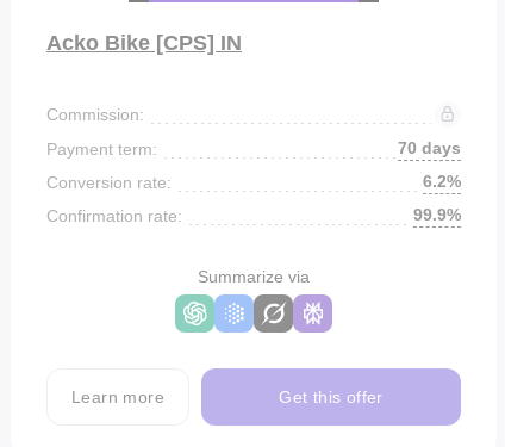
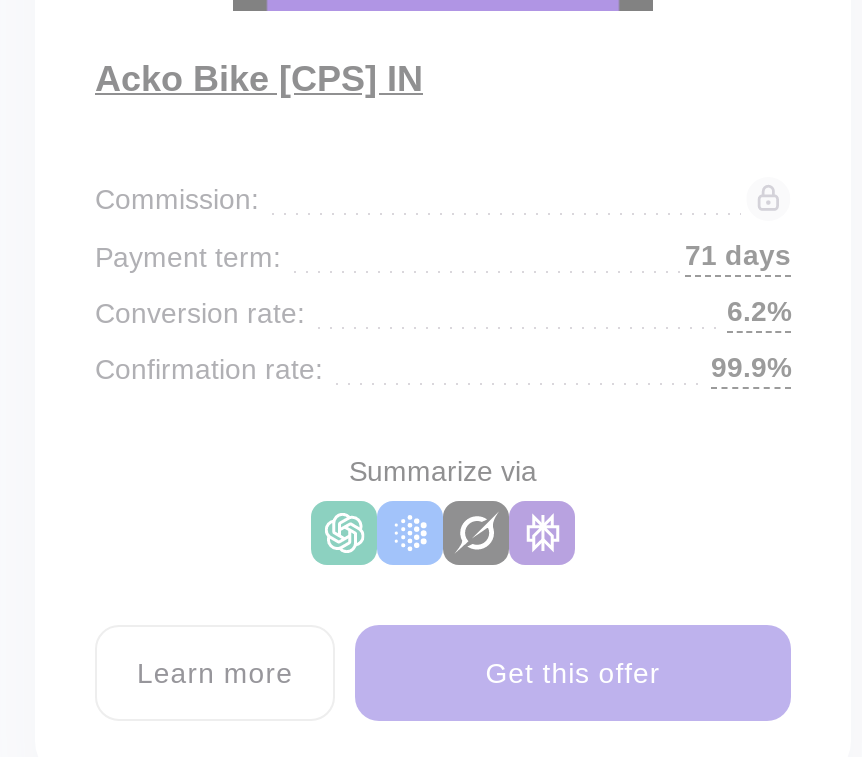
- 70 days
+ 71 days
